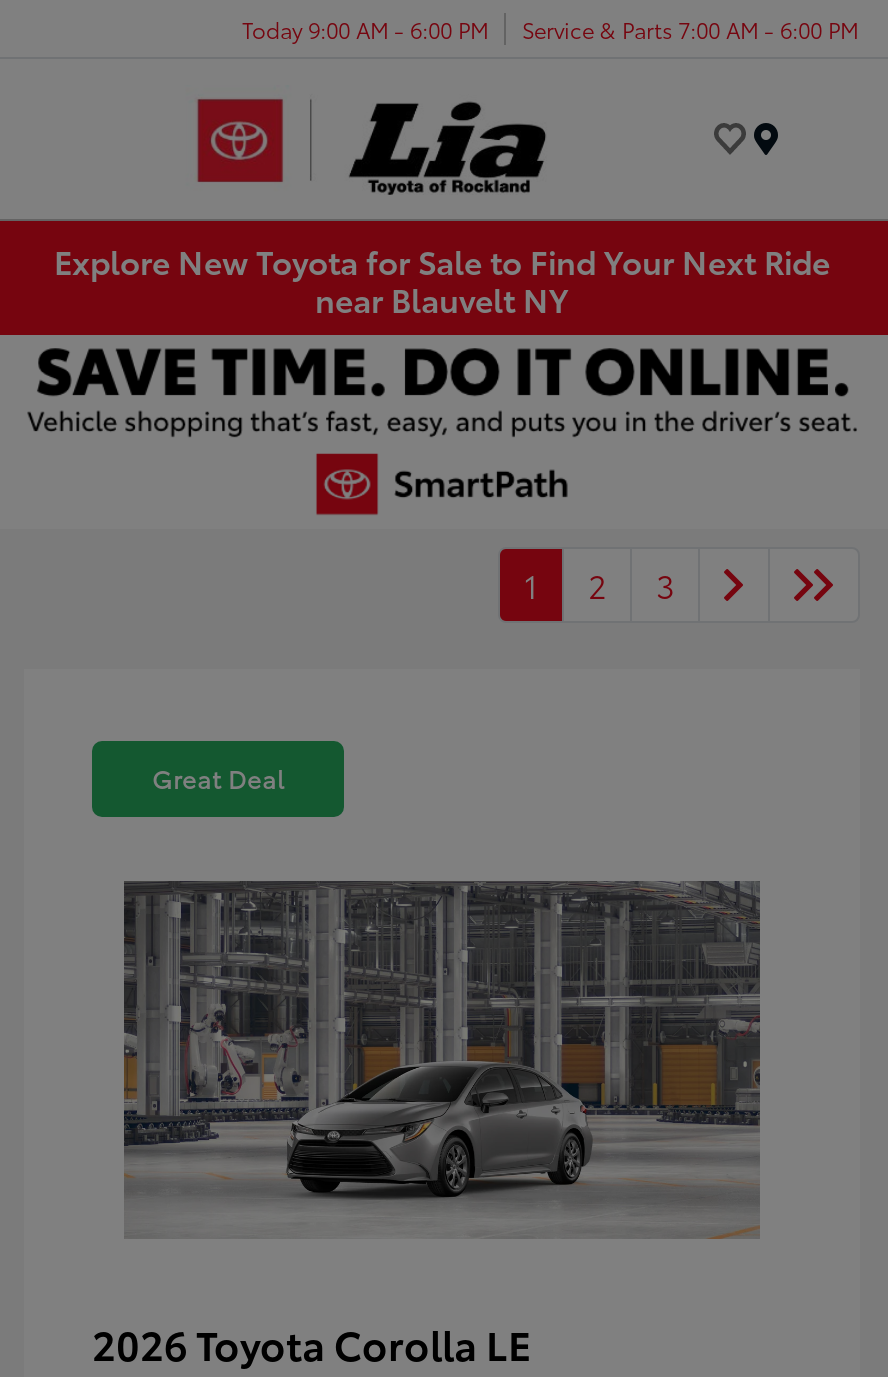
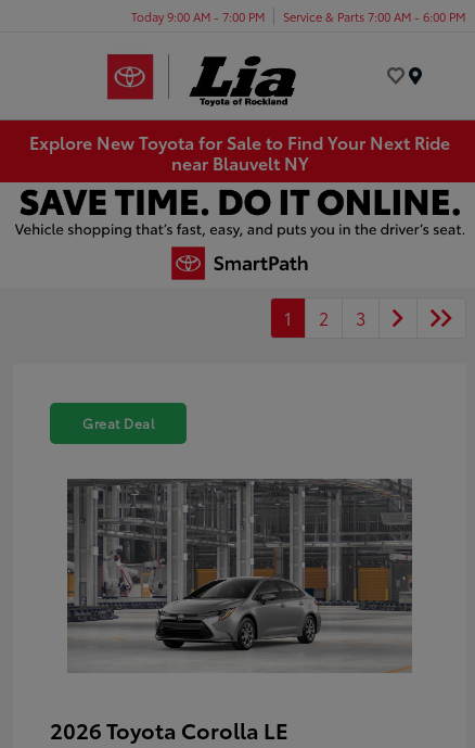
- Today 9:00 AM - 6:00 PM Service & Parts 7:00 AM - 6:00 PM
+ Today 9:00 AM - 7:00 PM Service & Parts 7:00 AM - 6:00 PM
